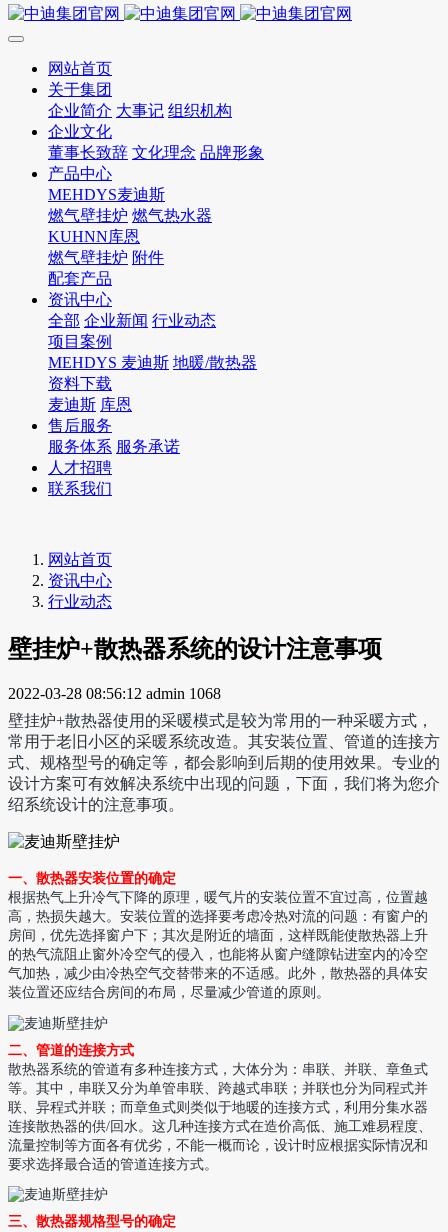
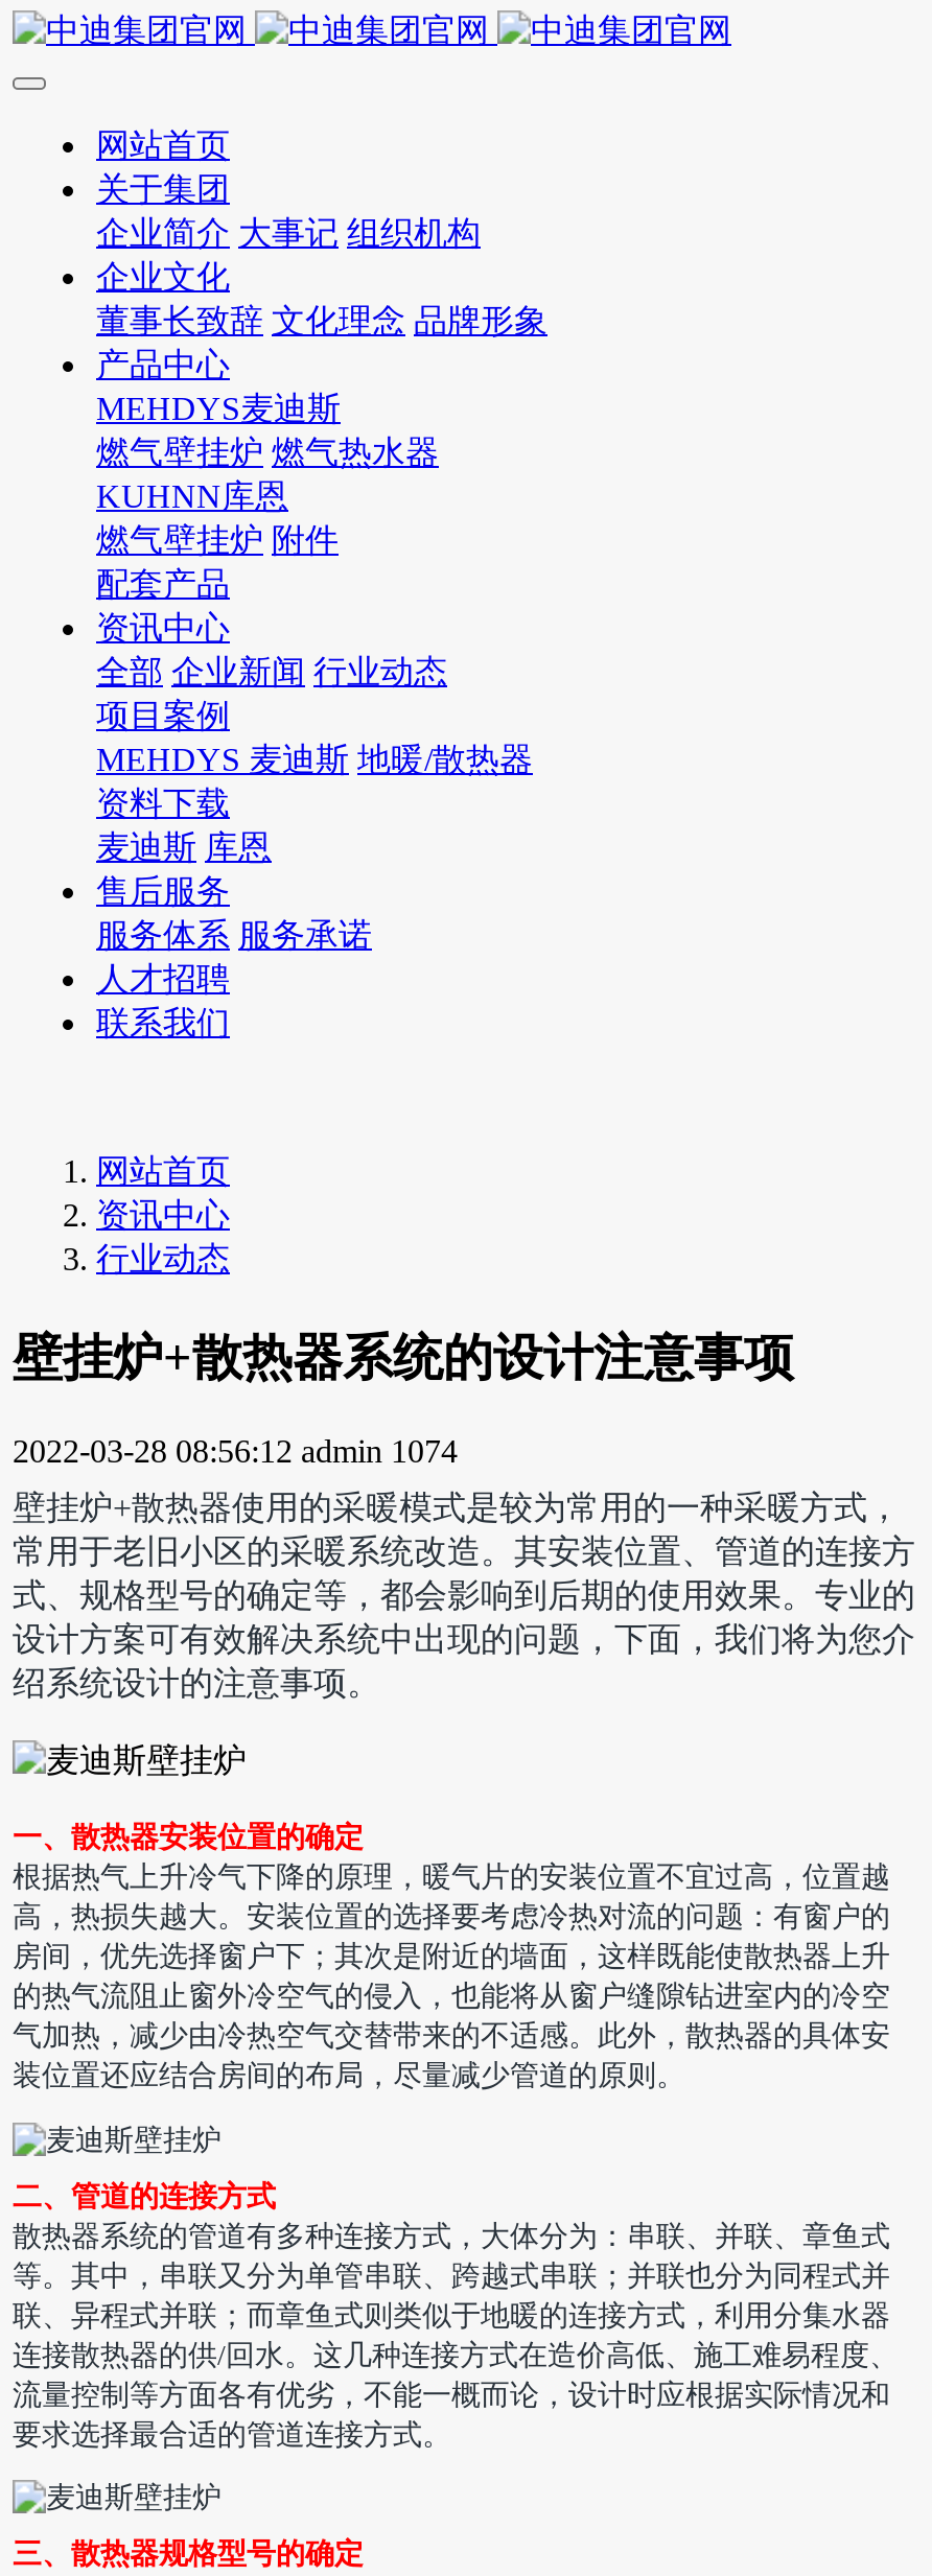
- 2022-03-28 08:56:12 admin 1068
+ 2022-03-28 08:56:12 admin 1074
